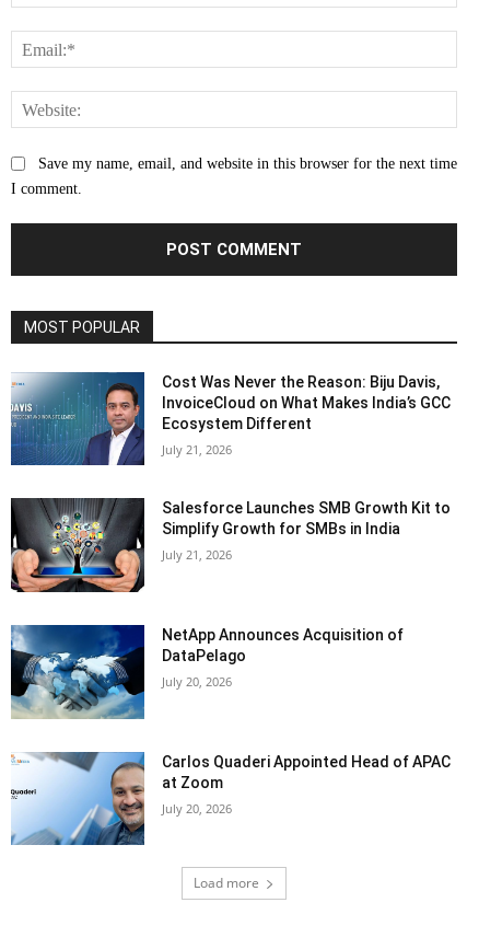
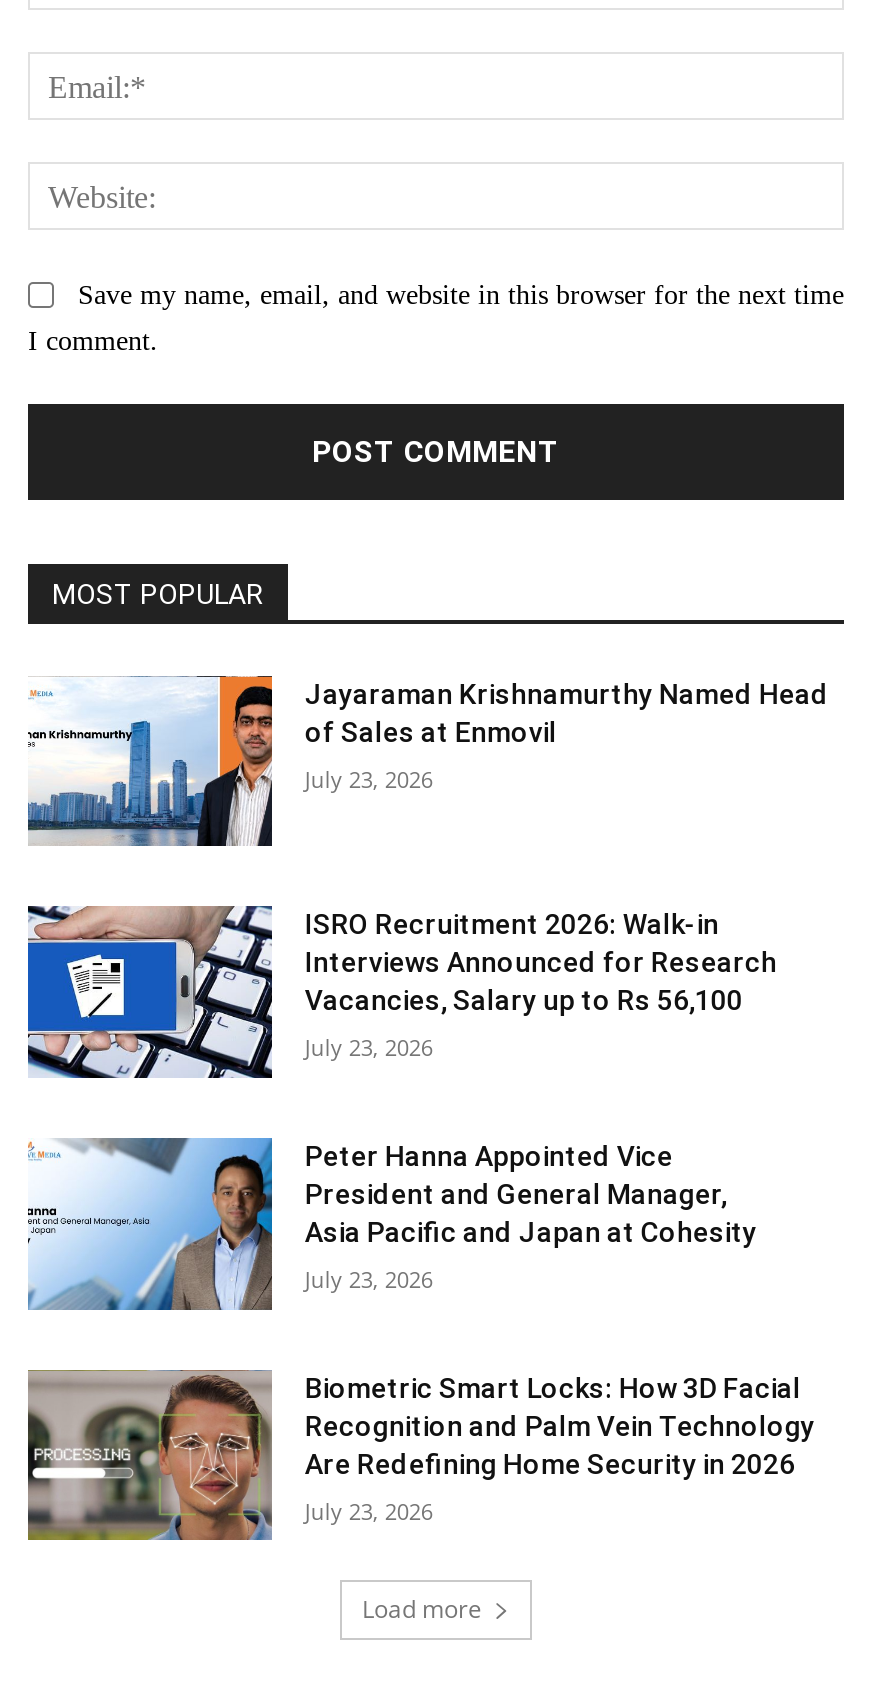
- [image]
- Cost Was Never the Reason: Biju Davis,
- InvoiceCloud on What Makes India’s GCC
- Ecosystem Different
+ [image]
+ Jayaraman Krishnamurthy Named Head
+ of Sales at Enmovil

- July 21, 2026
+ July 23, 2026

- [image]
- Salesforce Launches SMB Growth Kit to
- Simplify Growth for SMBs in India
+ [image]
+ ISRO Recruitment 2026: Walk-in
+ Interviews Announced for Research
+ Vacancies, Salary up to Rs 56,100

- July 21, 2026
+ July 23, 2026

- [image]
- NetApp Announces Acquisition of
- DataPelago
+ [image]
+ Peter Hanna Appointed Vice
+ President and General Manager,
+ Asia Pacific and Japan at Cohesity

- July 20, 2026
+ July 23, 2026

- [image]
- Carlos Quaderi Appointed Head of APAC
- at Zoom
+ [image]
+ Biometric Smart Locks: How 3D Facial
+ Recognition and Palm Vein Technology
+ Are Redefining Home Security in 2026

- July 20, 2026
+ July 23, 2026
